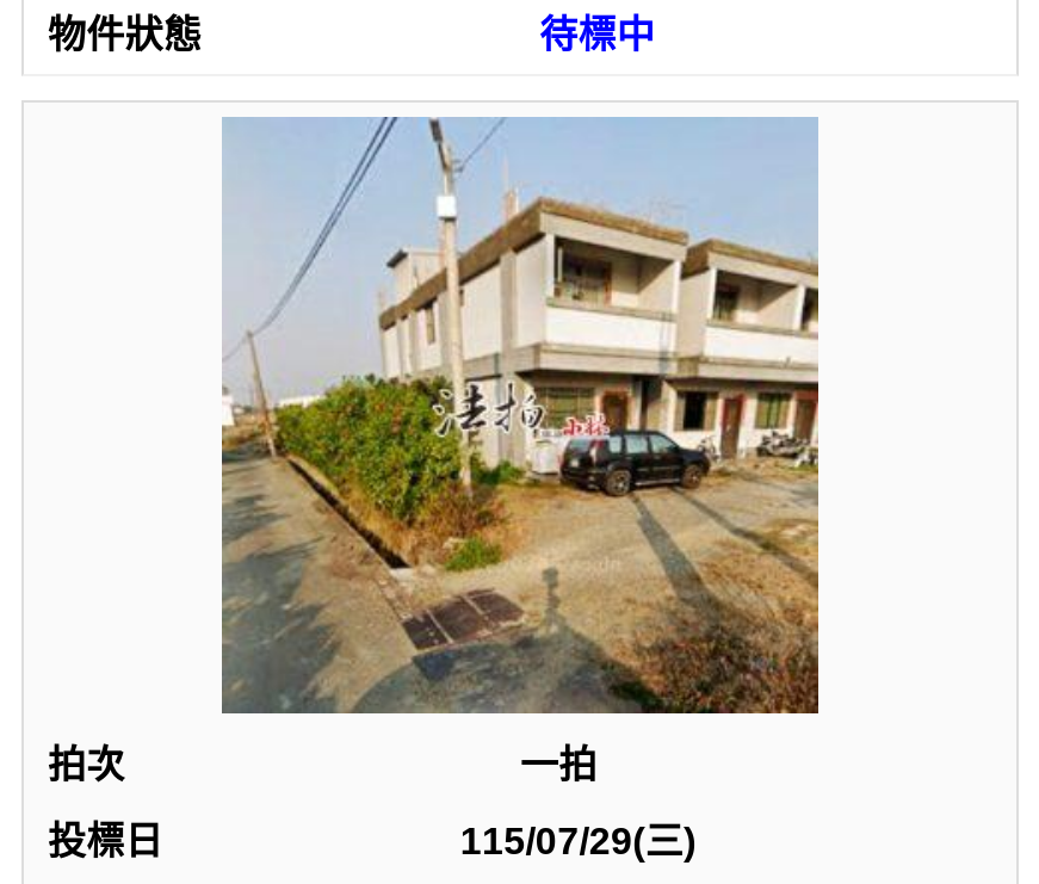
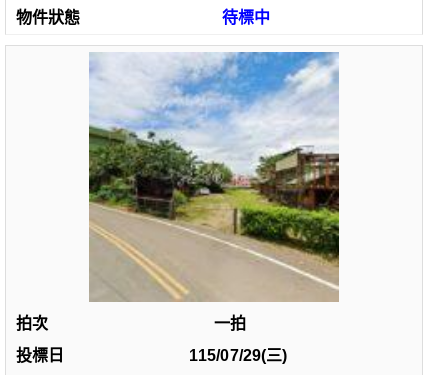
- [image]
+ [image]
